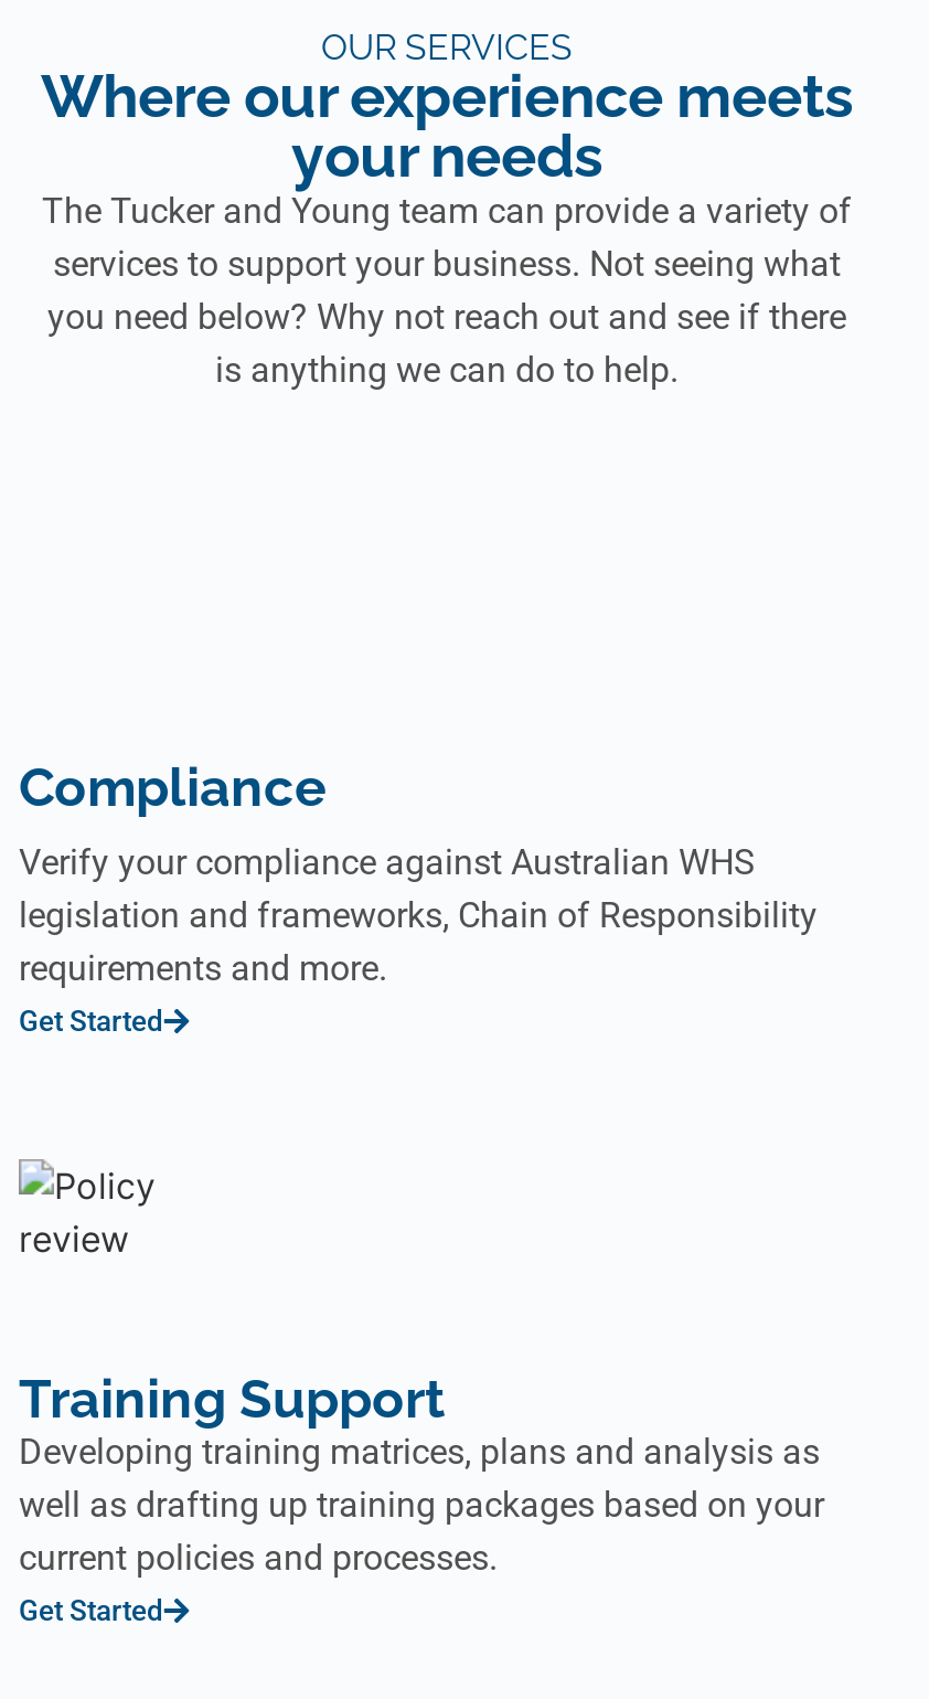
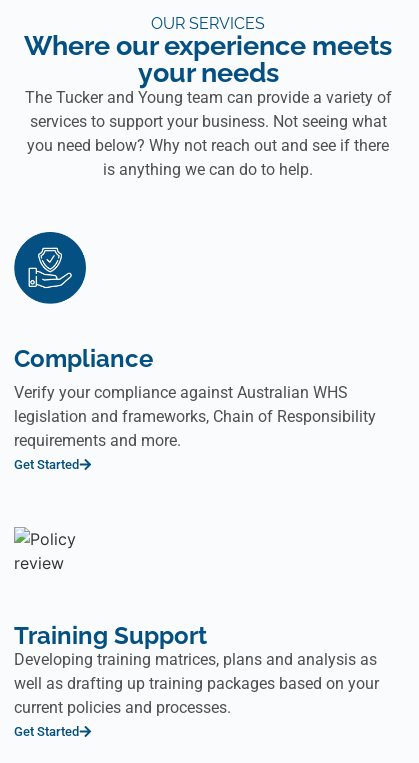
+ [image]
